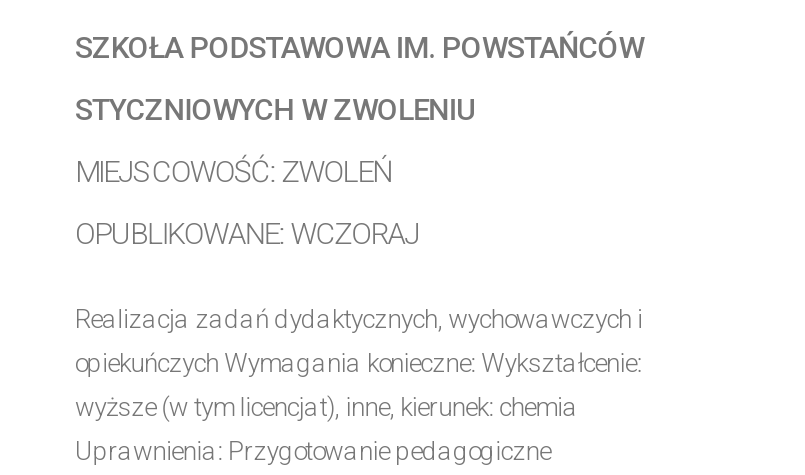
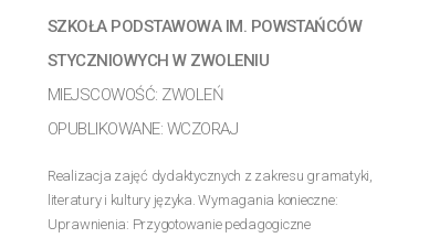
- Realizacja zadań dydaktycznych, wychowawczych i
- opiekuńczych Wymagania konieczne: Wykształcenie:
- wyższe (w tym licencjat), inne, kierunek: chemia
+ Realizacja zajęć dydaktycznych z zakresu gramatyki,
+ literatury i kultury języka. Wymagania konieczne:
